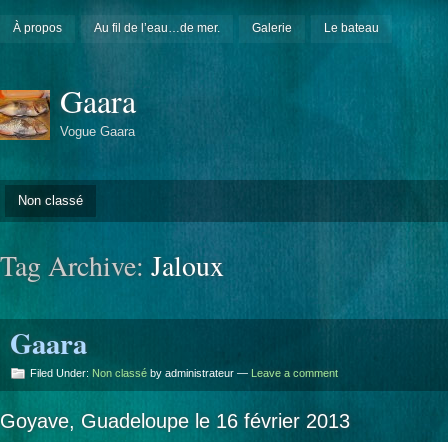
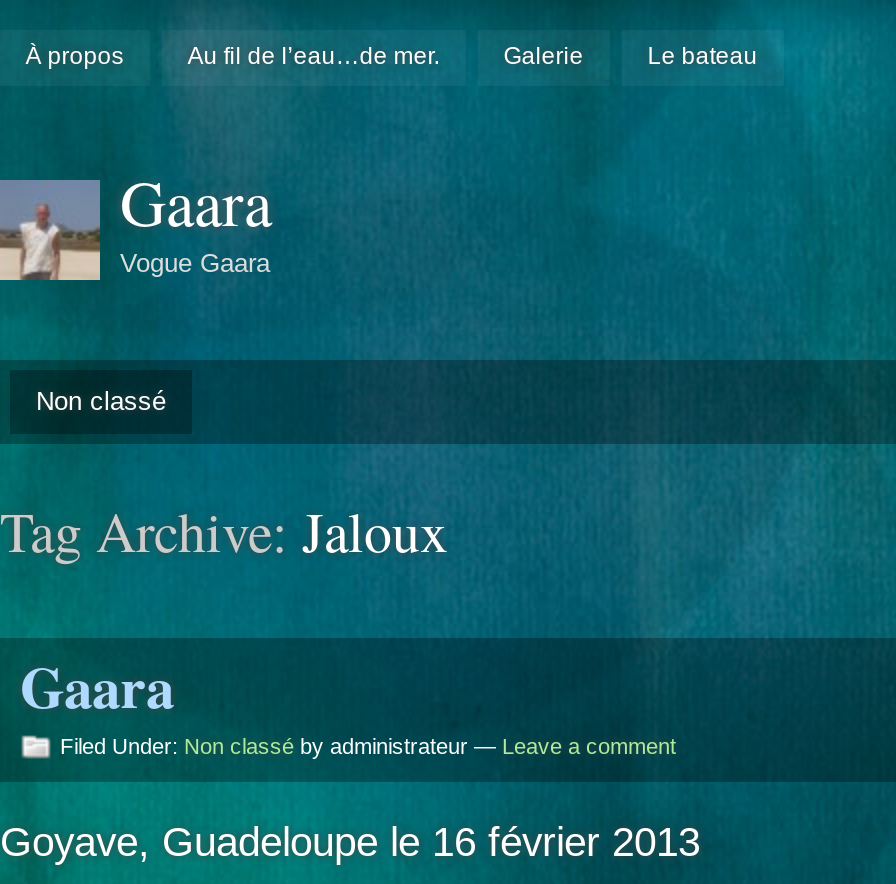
- [image]
+ [image]
